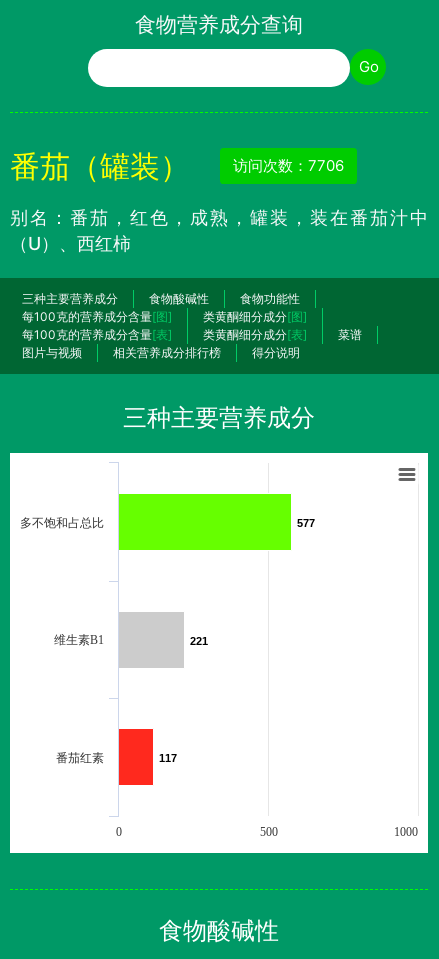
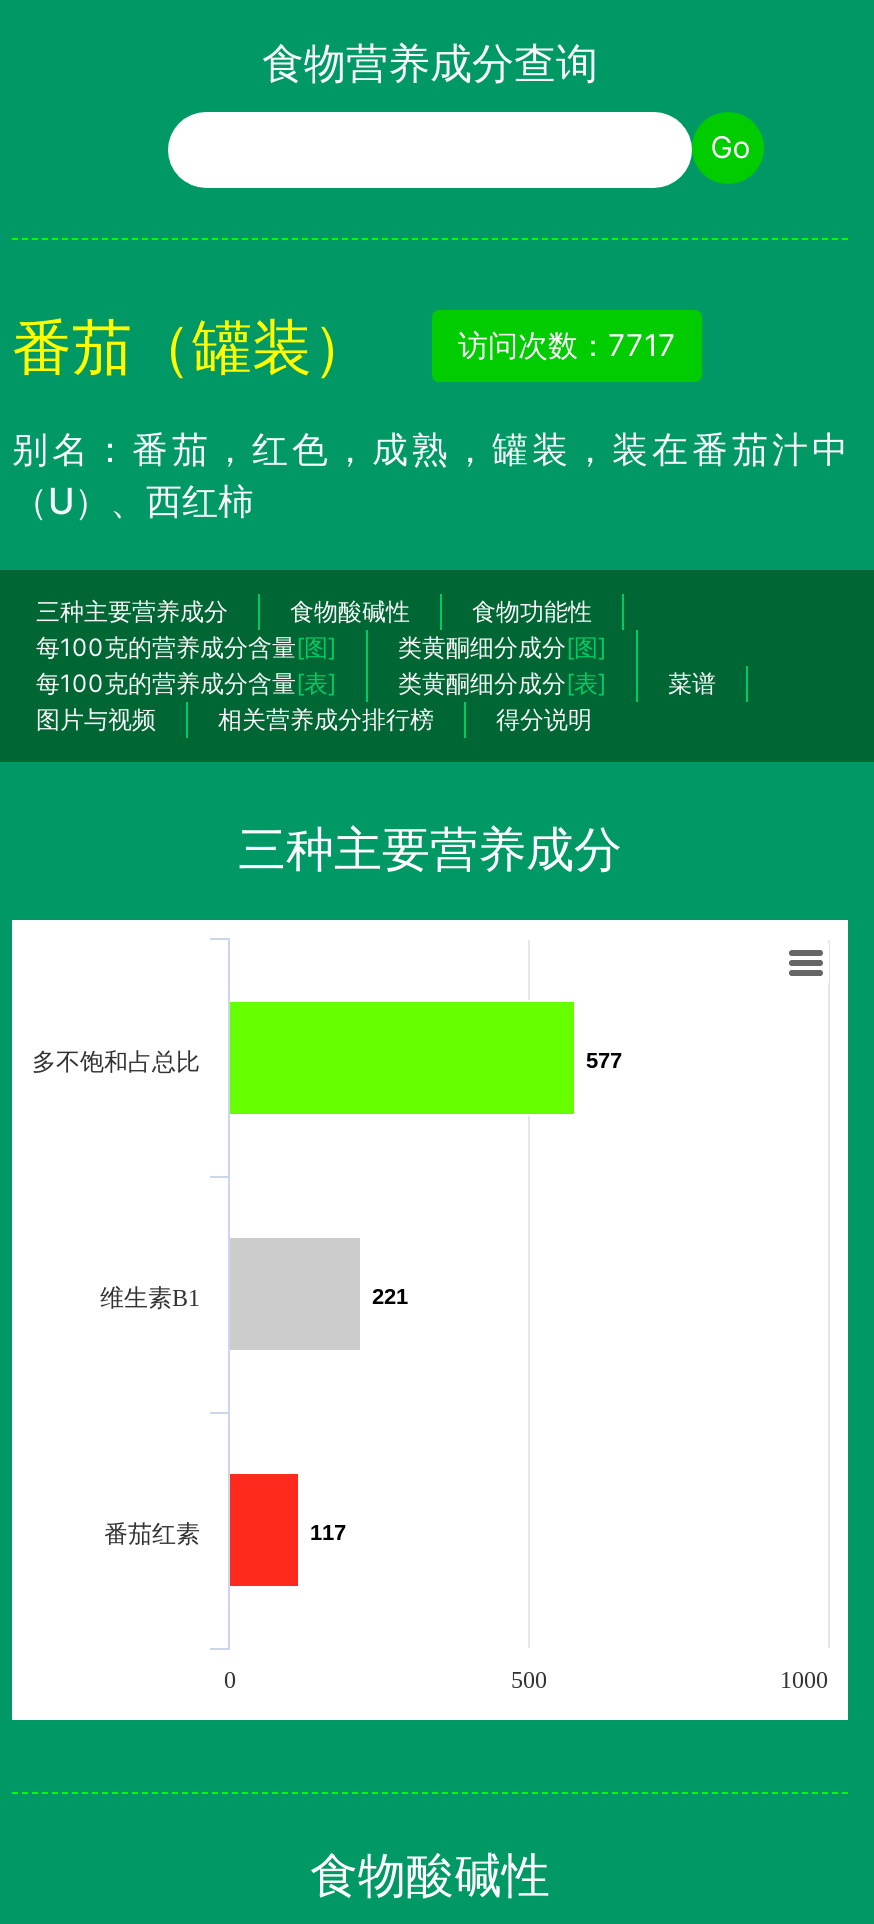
- 访问次数：7706
+ 访问次数：7717
